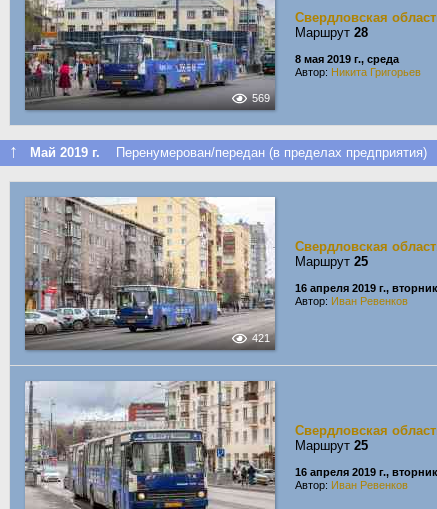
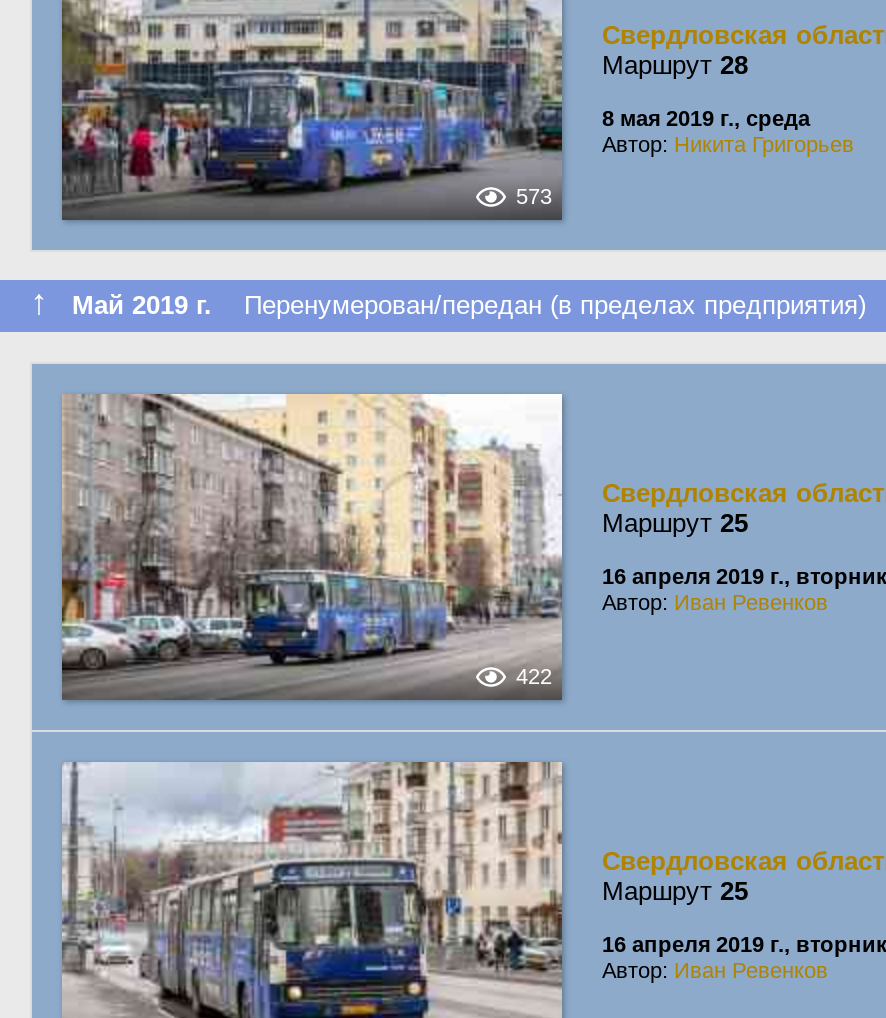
- 569
+ 573

- 421
+ 422
